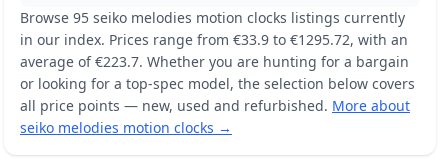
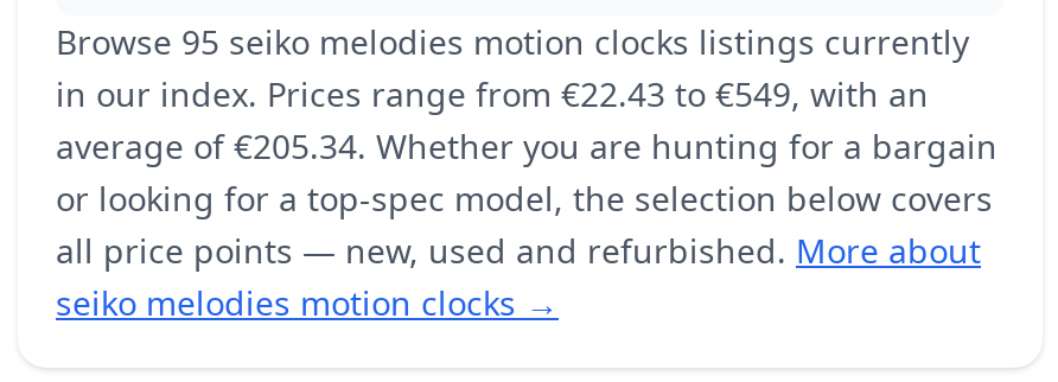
- in our index. Prices range from €33.9 to €1295.72, with an
+ in our index. Prices range from €22.43 to €549, with an

- average of €223.7. Whether you are hunting for a bargain
+ average of €205.34. Whether you are hunting for a bargain
